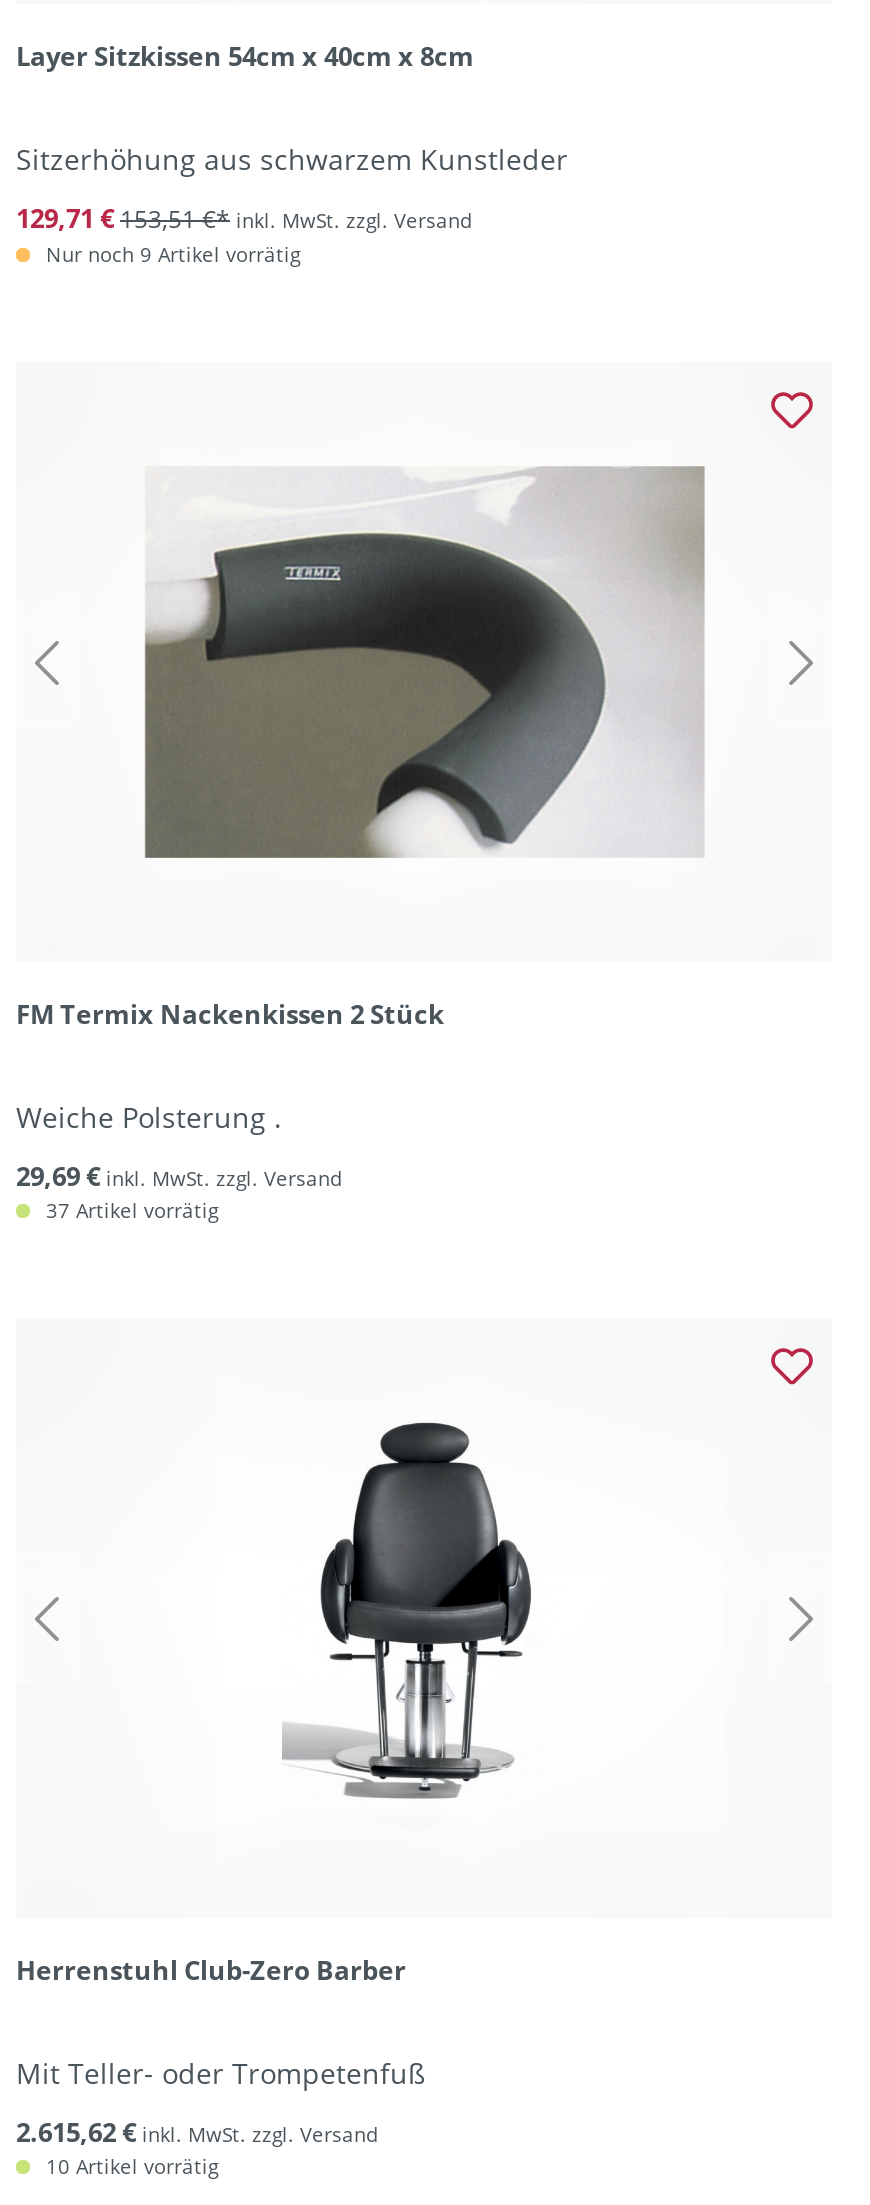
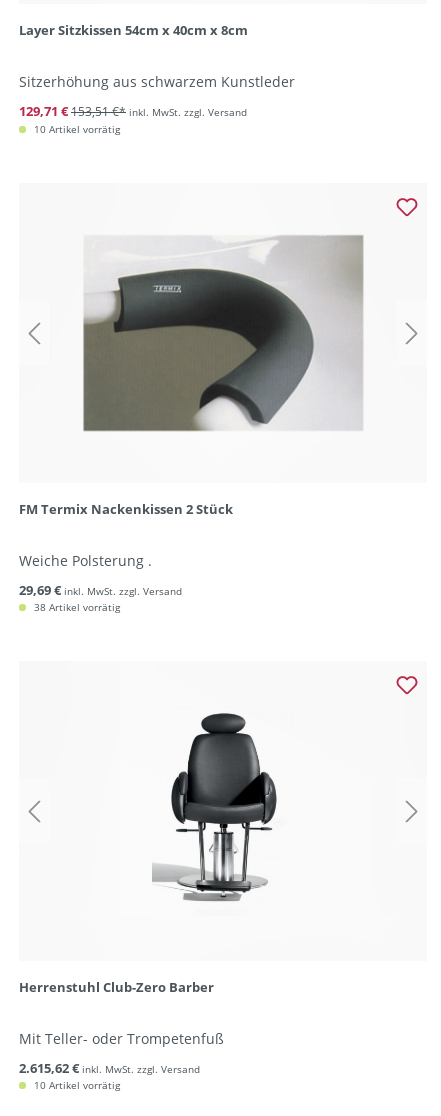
- Nur noch 9 Artikel vorrätig
+ 10 Artikel vorrätig

- 37 Artikel vorrätig
+ 38 Artikel vorrätig
